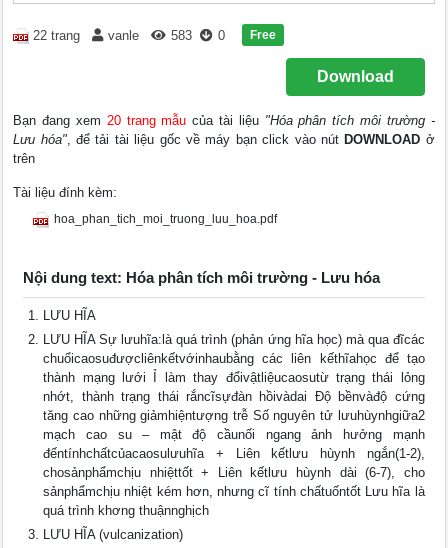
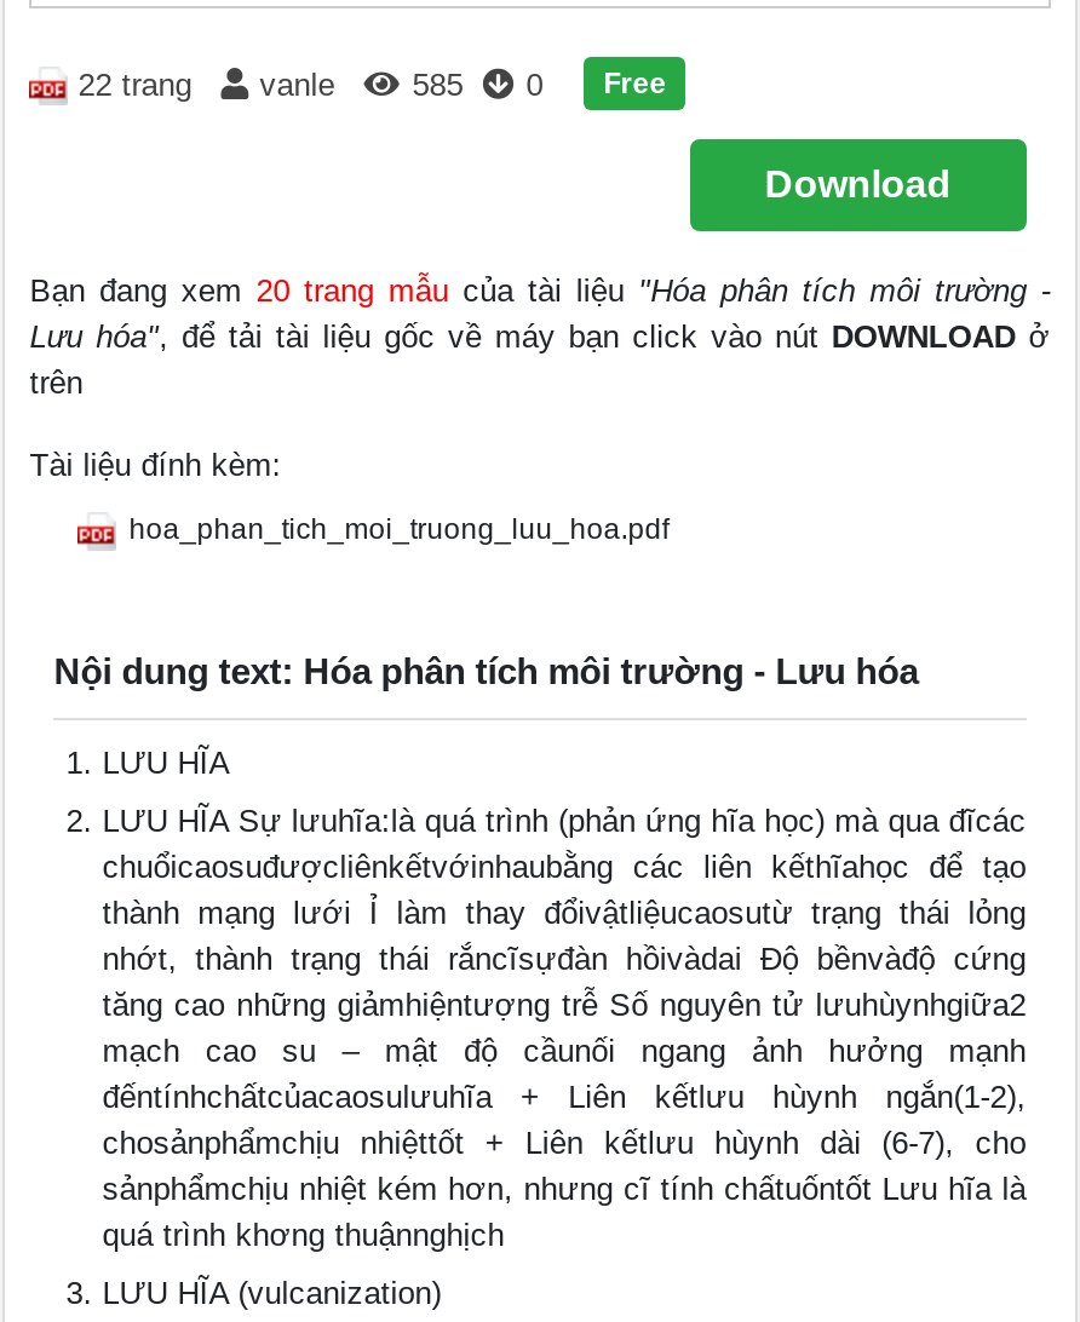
- 583 0 Free
+ 585 0 Free
